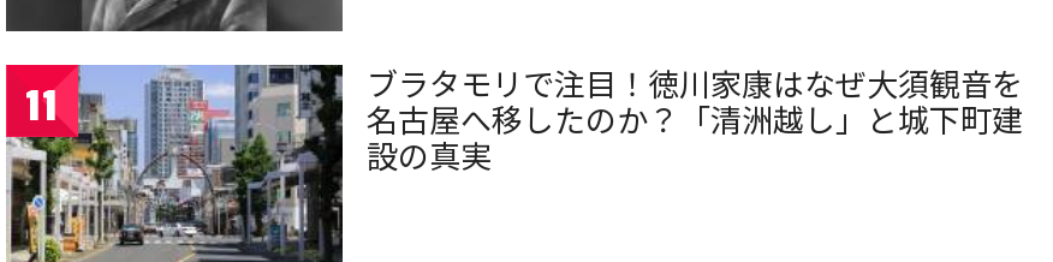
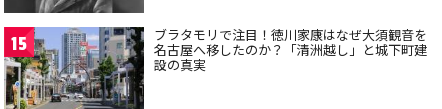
- 11
+ 15
